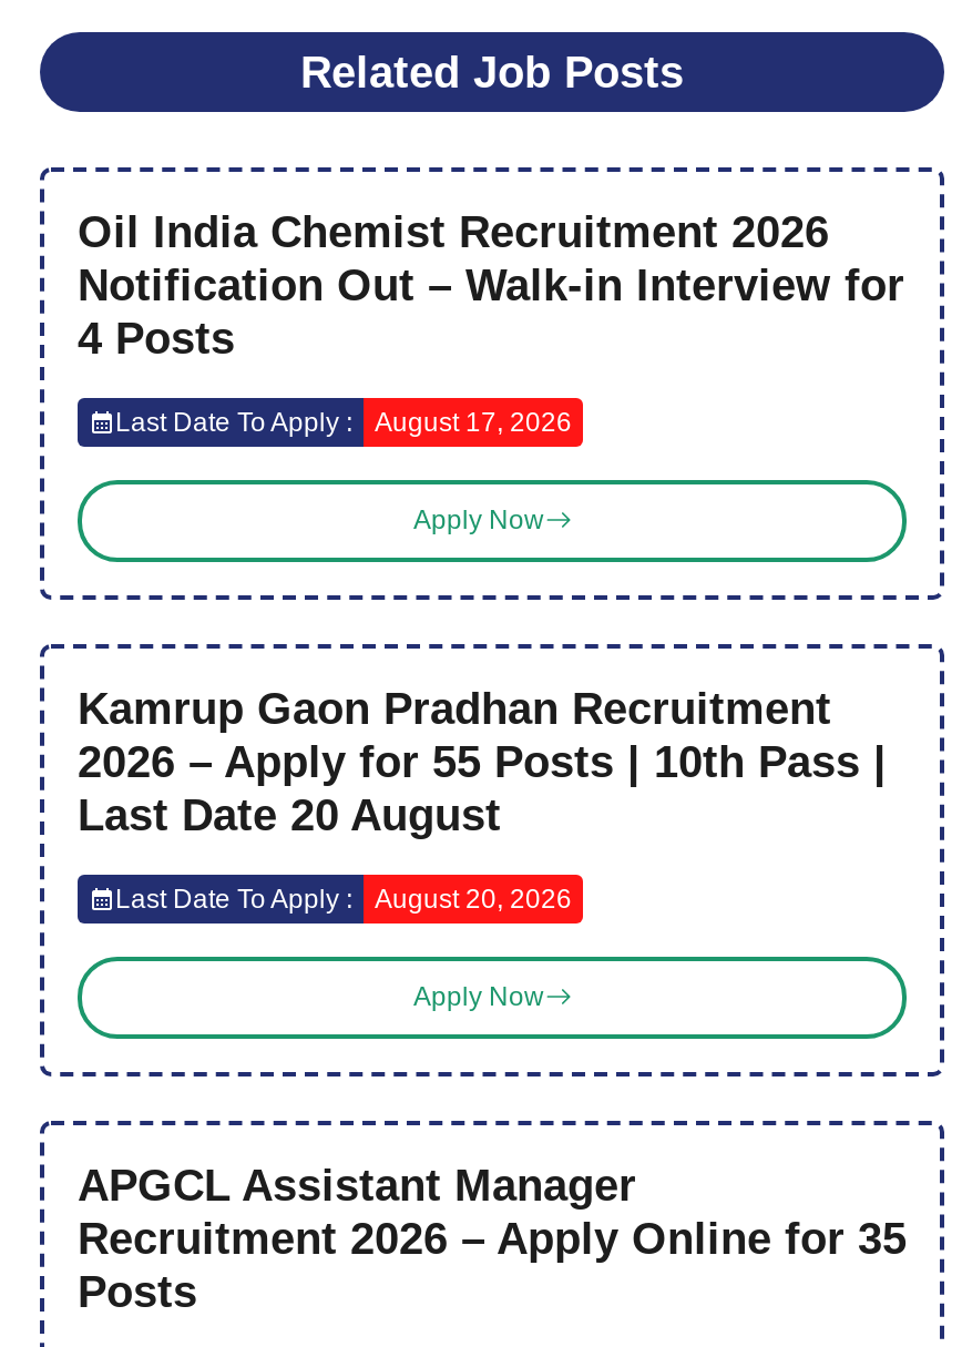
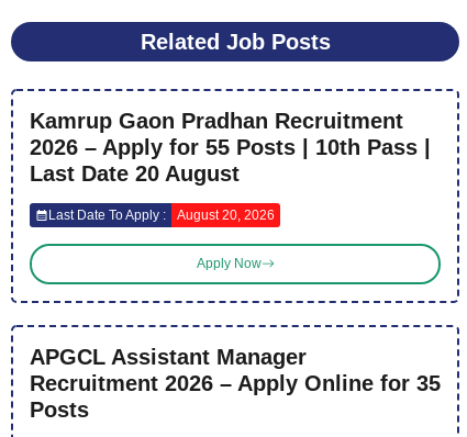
- Oil India Chemist Recruitment 2026
- Notification Out – Walk-in Interview for
- 4 Posts
- Last Date To Apply :
- August 17, 2026
- Apply Now
